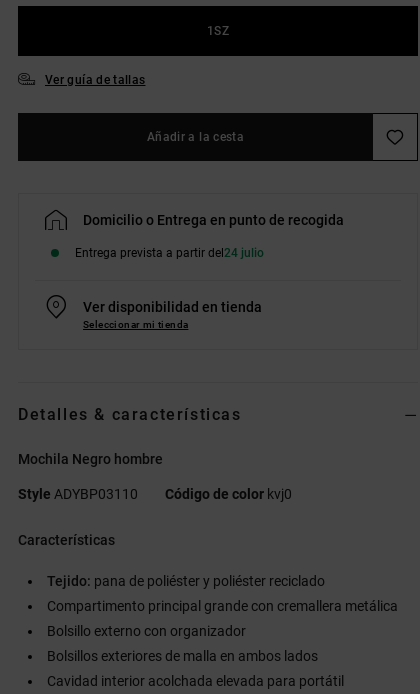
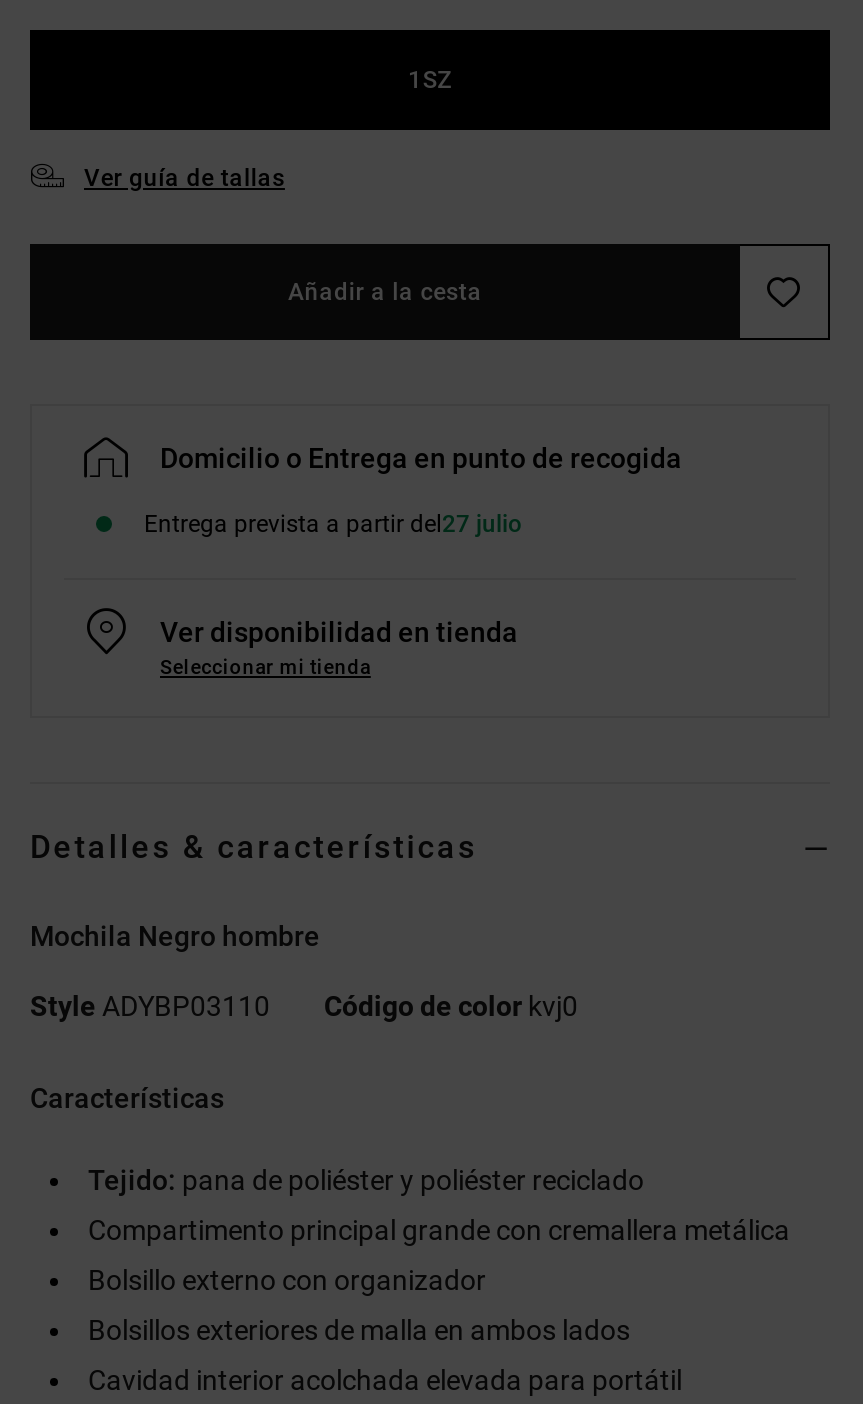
- Entrega prevista a partir del24 julio
+ Entrega prevista a partir del27 julio
